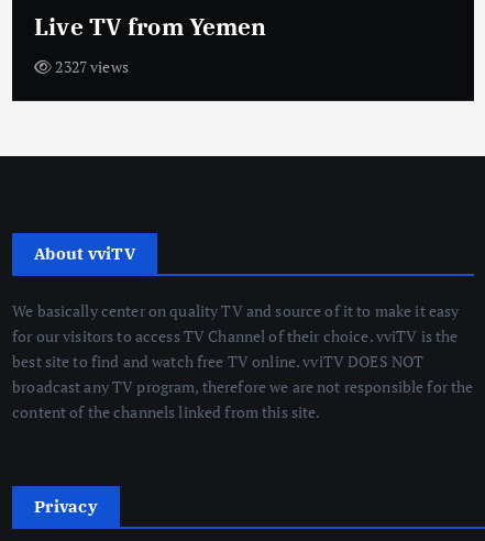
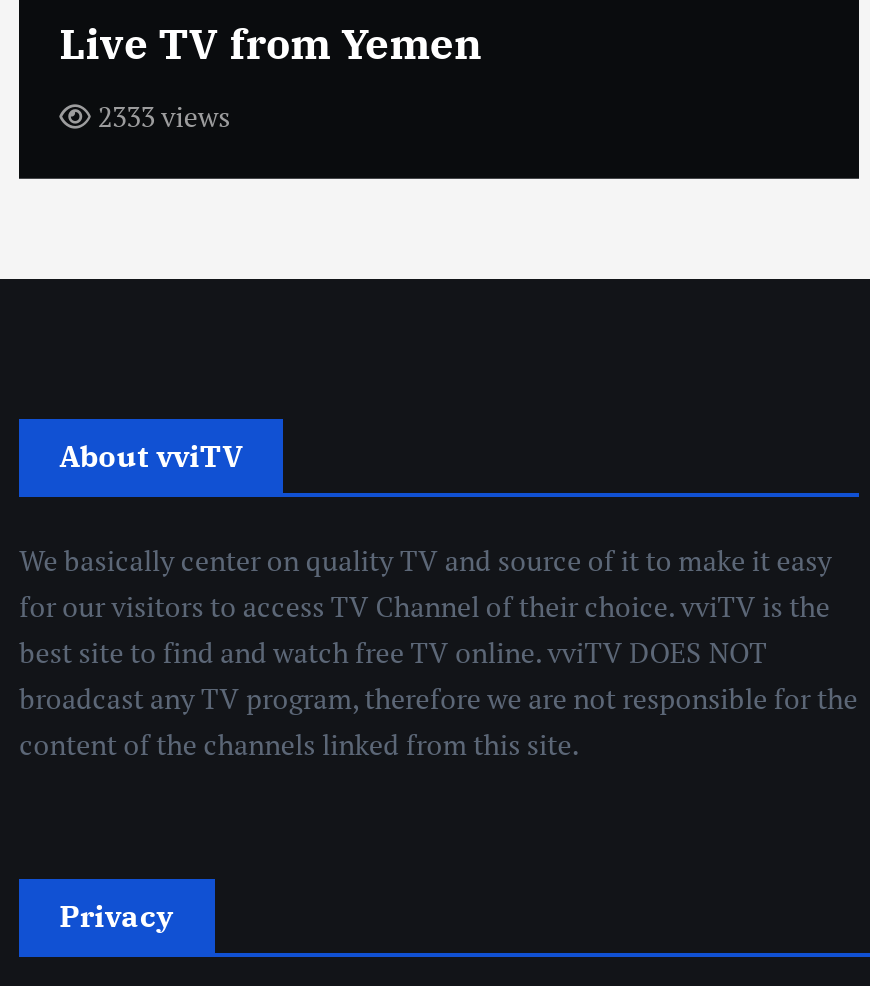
- 2327 views
+ 2333 views
